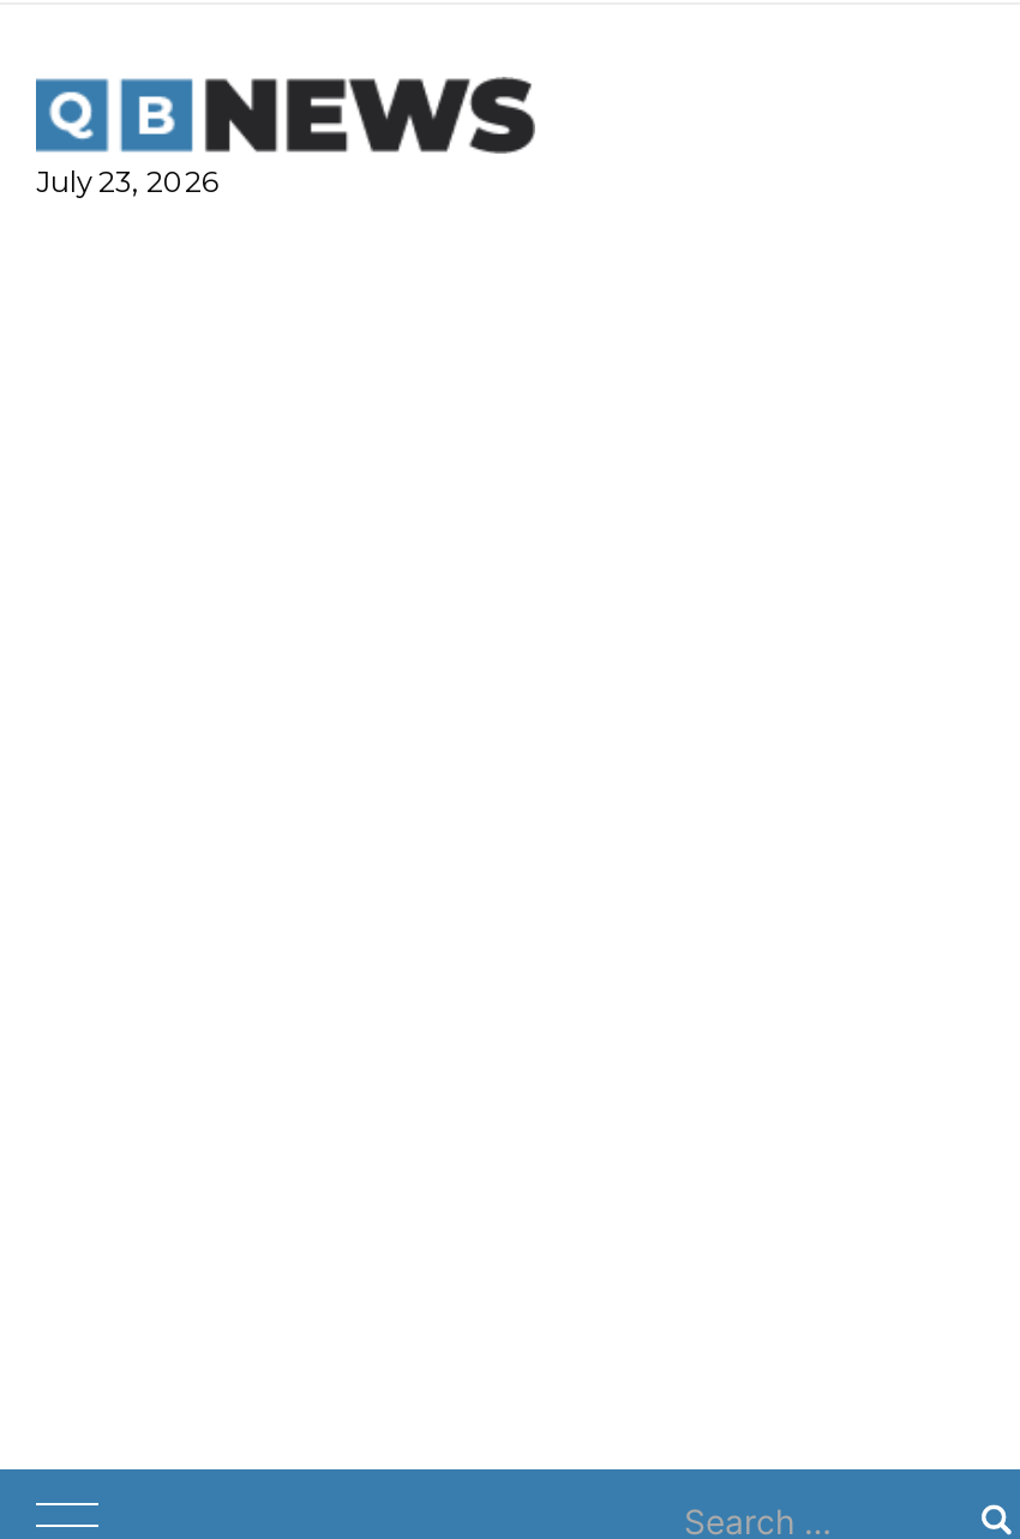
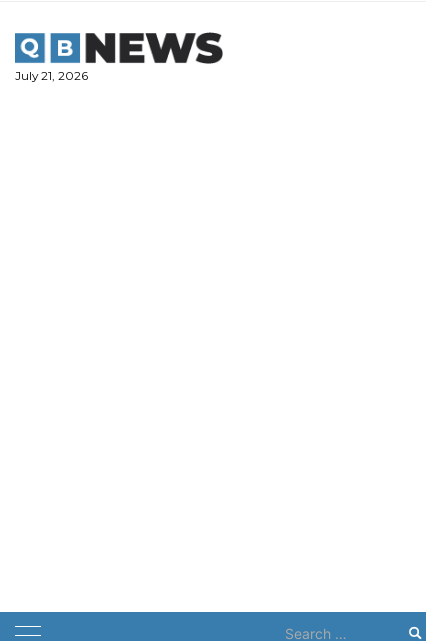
- July 23, 2026
+ July 21, 2026
